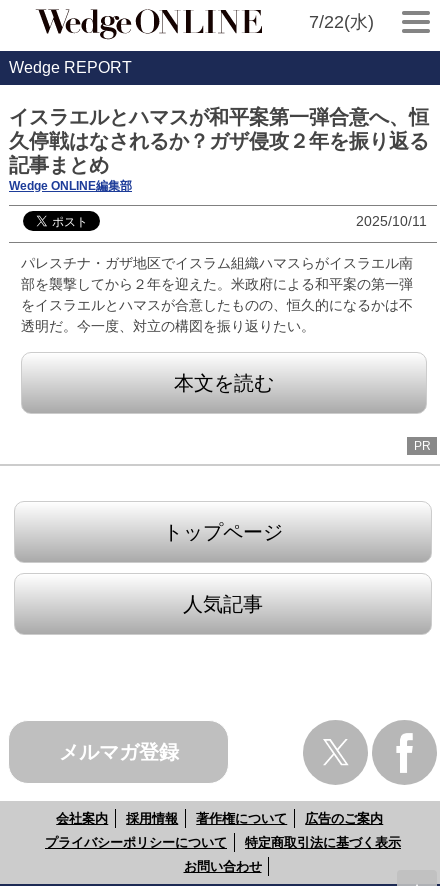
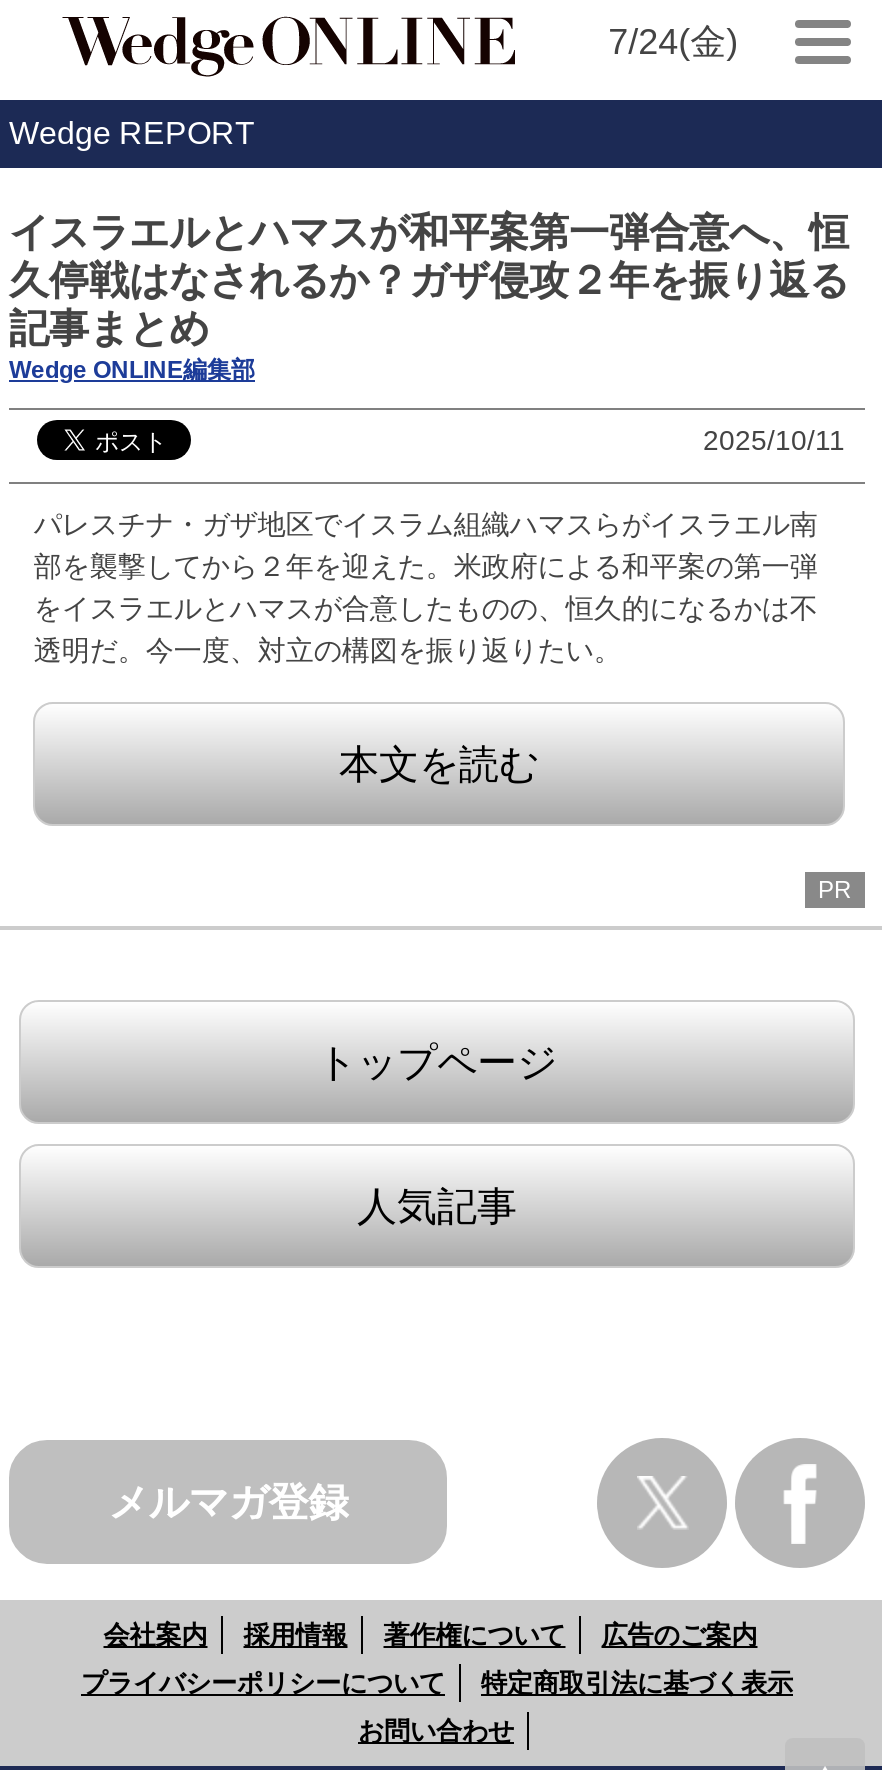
- 7/22(水)
+ 7/24(金)
